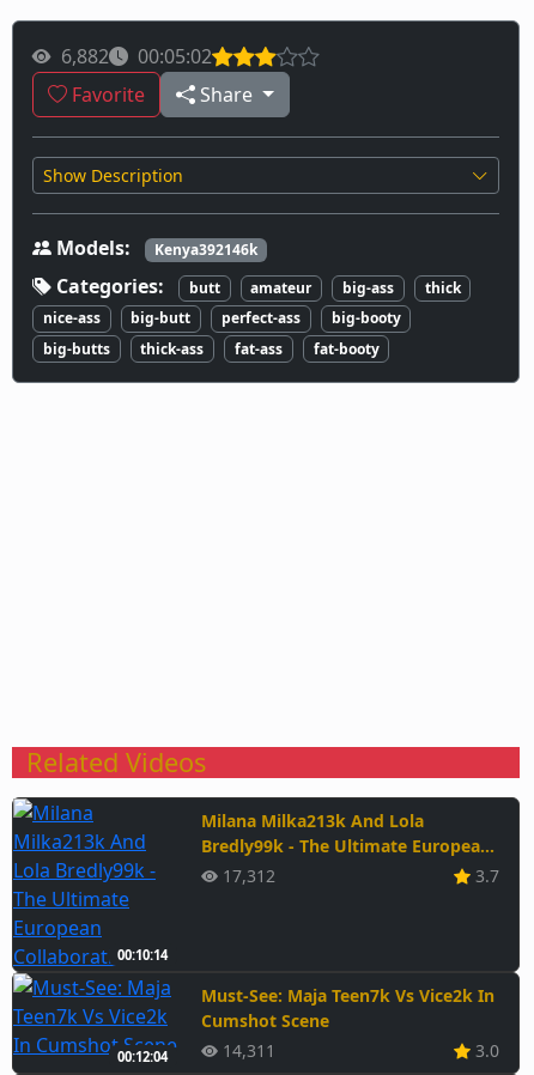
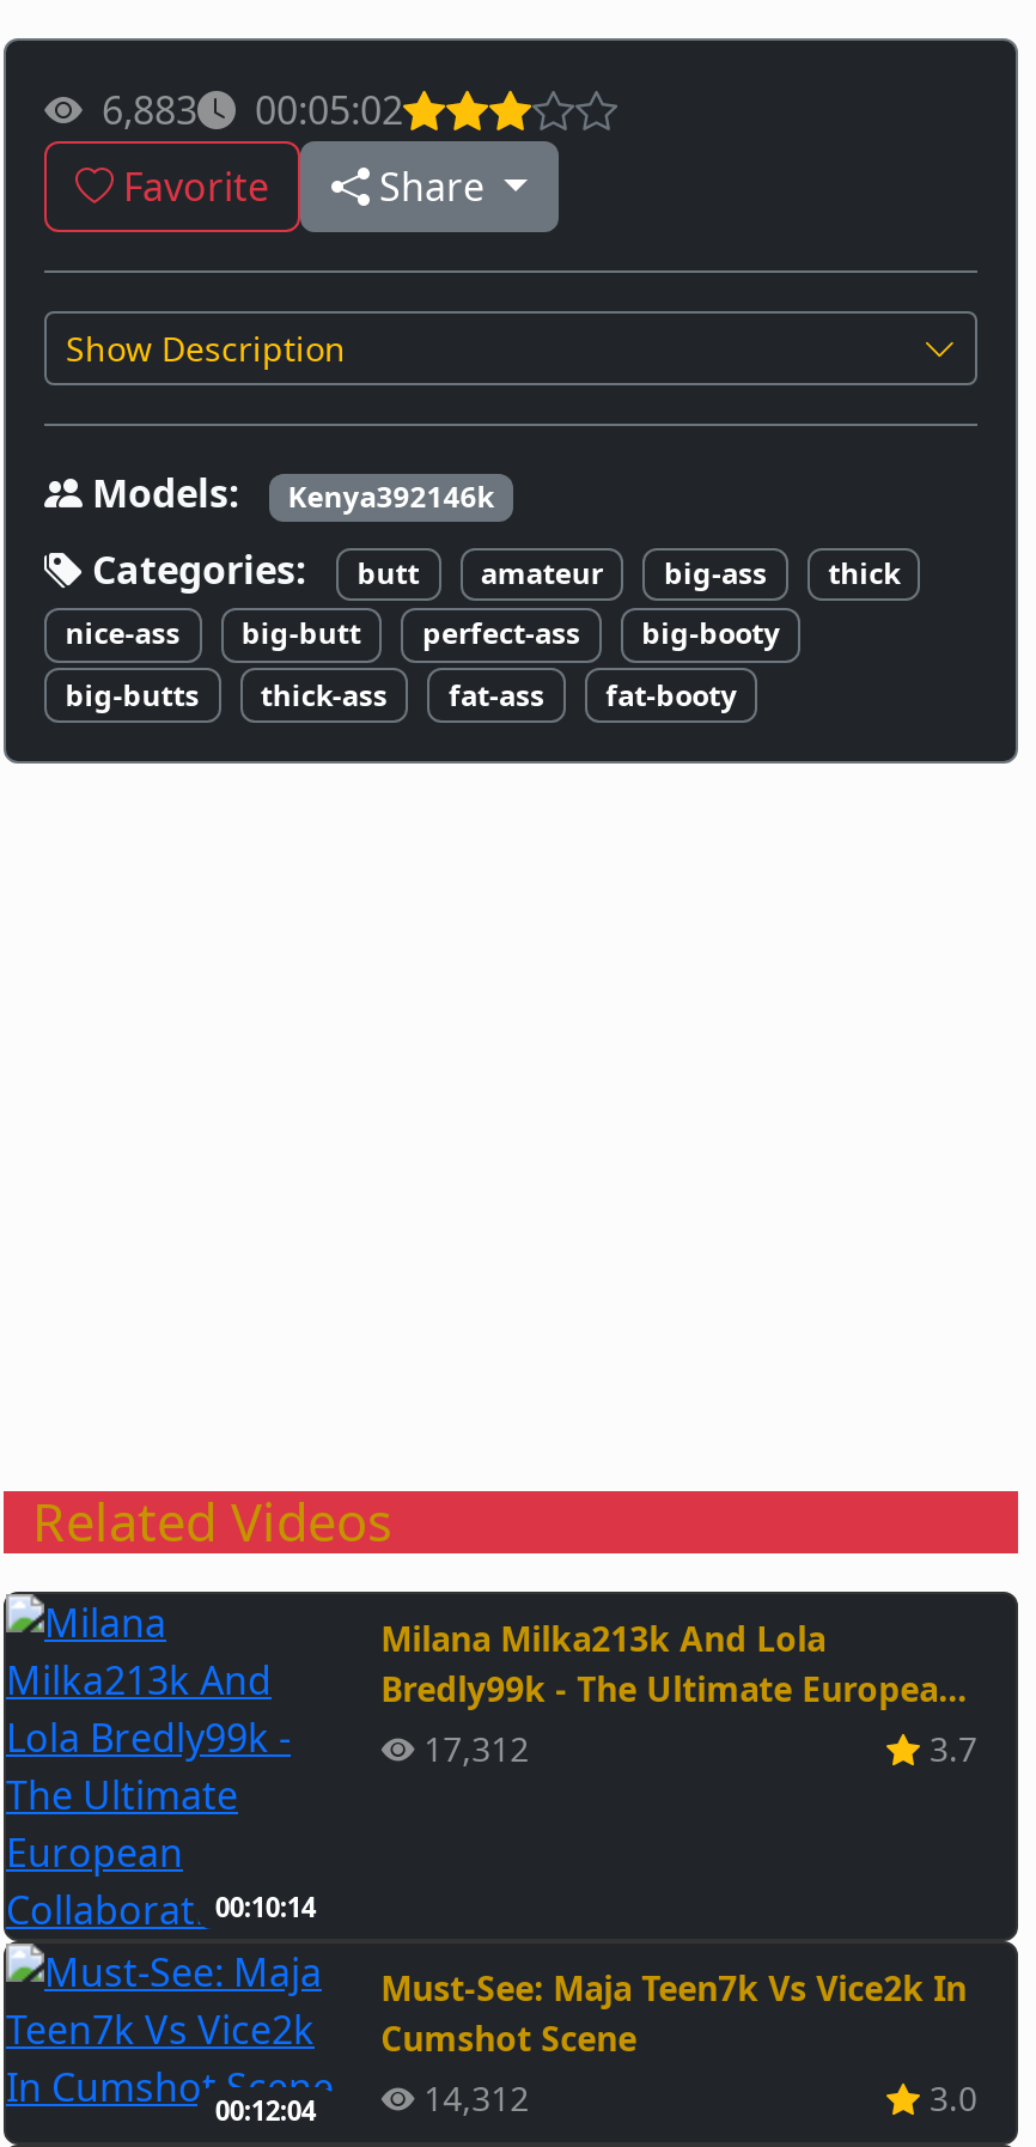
- 6,882 00:05:02
+ 6,883 00:05:02

- 14,311
+ 14,312
